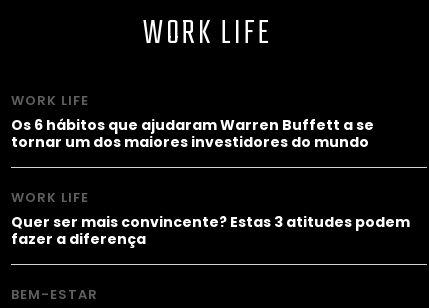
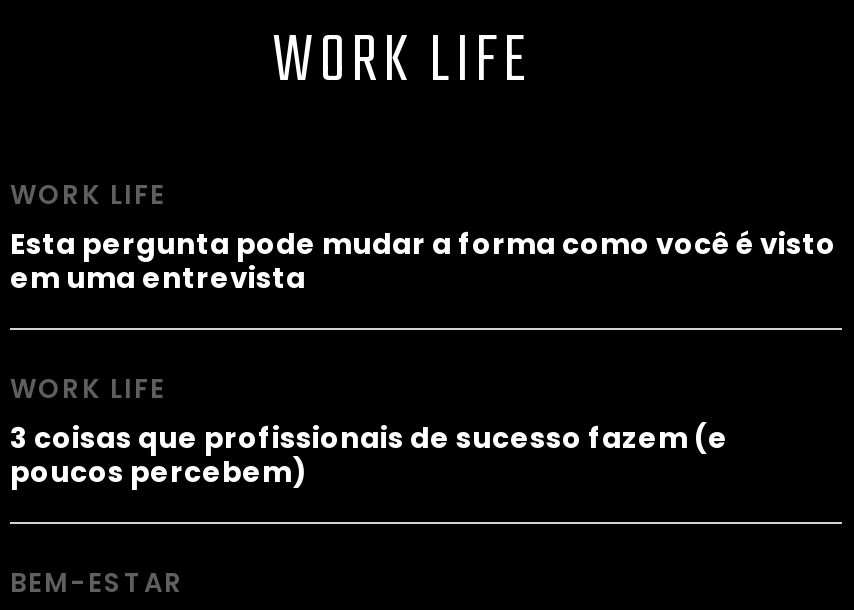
- Os 6 hábitos que ajudaram Warren Buffett a se
- tornar um dos maiores investidores do mundo
+ Esta pergunta pode mudar a forma como você é visto
+ em uma entrevista

- Quer ser mais convincente? Estas 3 atitudes podem
- fazer a diferença
+ 3 coisas que profissionais de sucesso fazem (e
+ poucos percebem)
